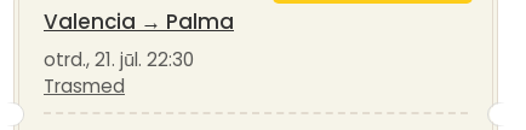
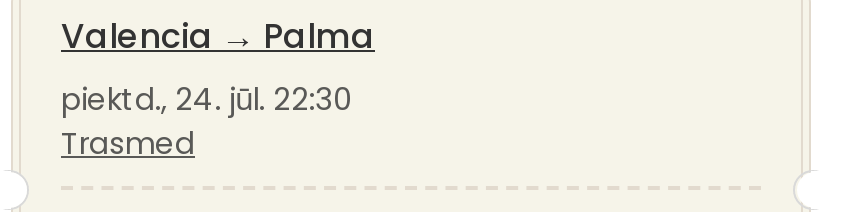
- otrd., 21. jūl. 22:30
+ piektd., 24. jūl. 22:30
